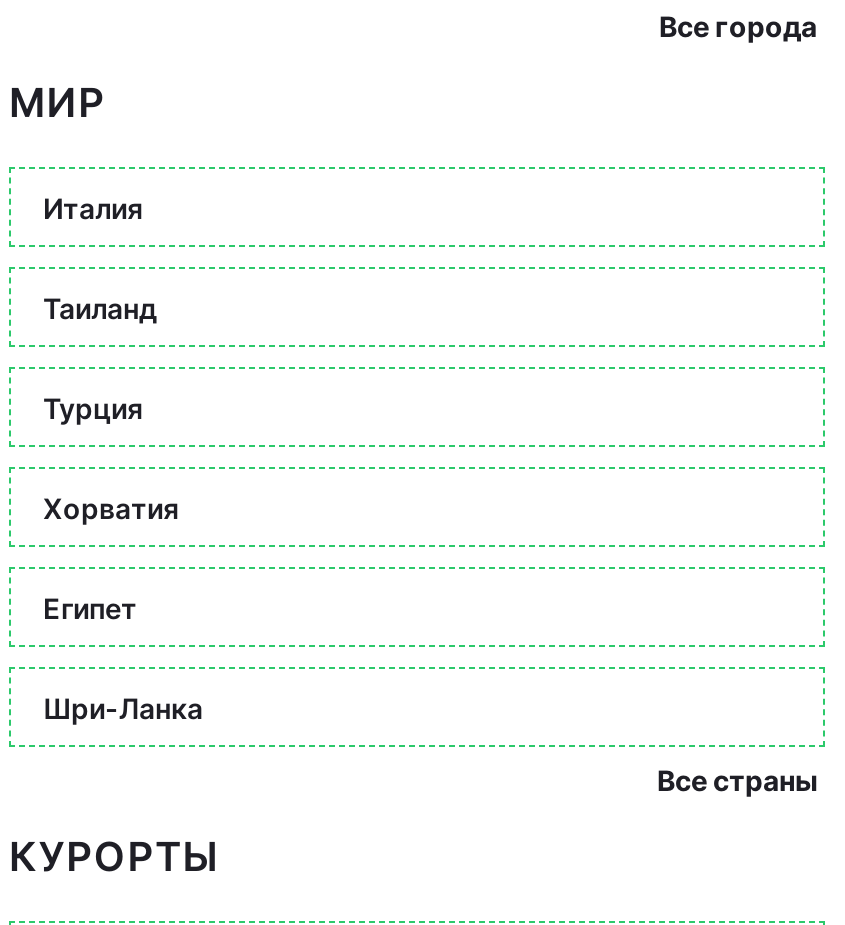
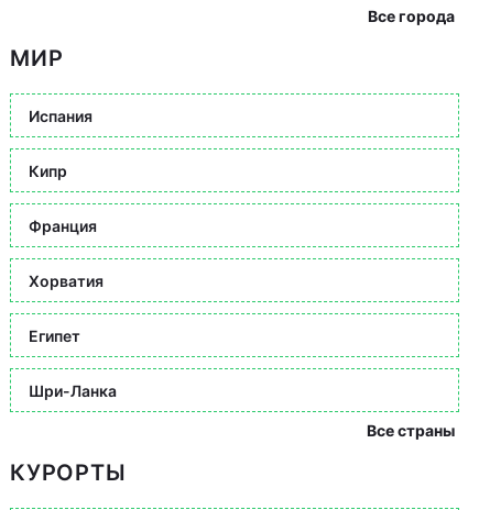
- Италия
+ Испания

- Таиланд
+ Кипр

- Турция
+ Франция
